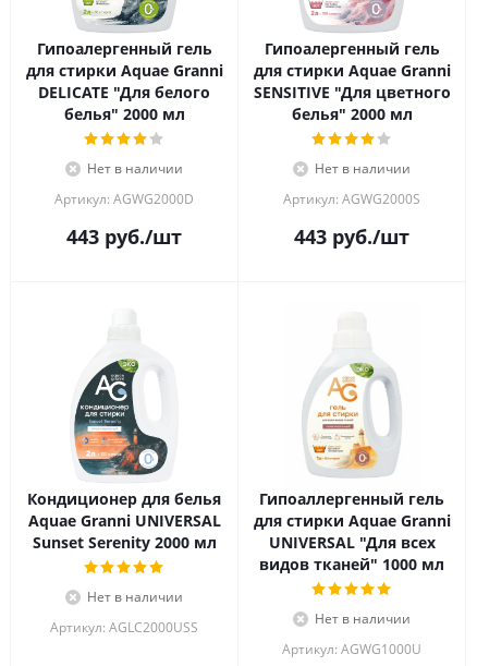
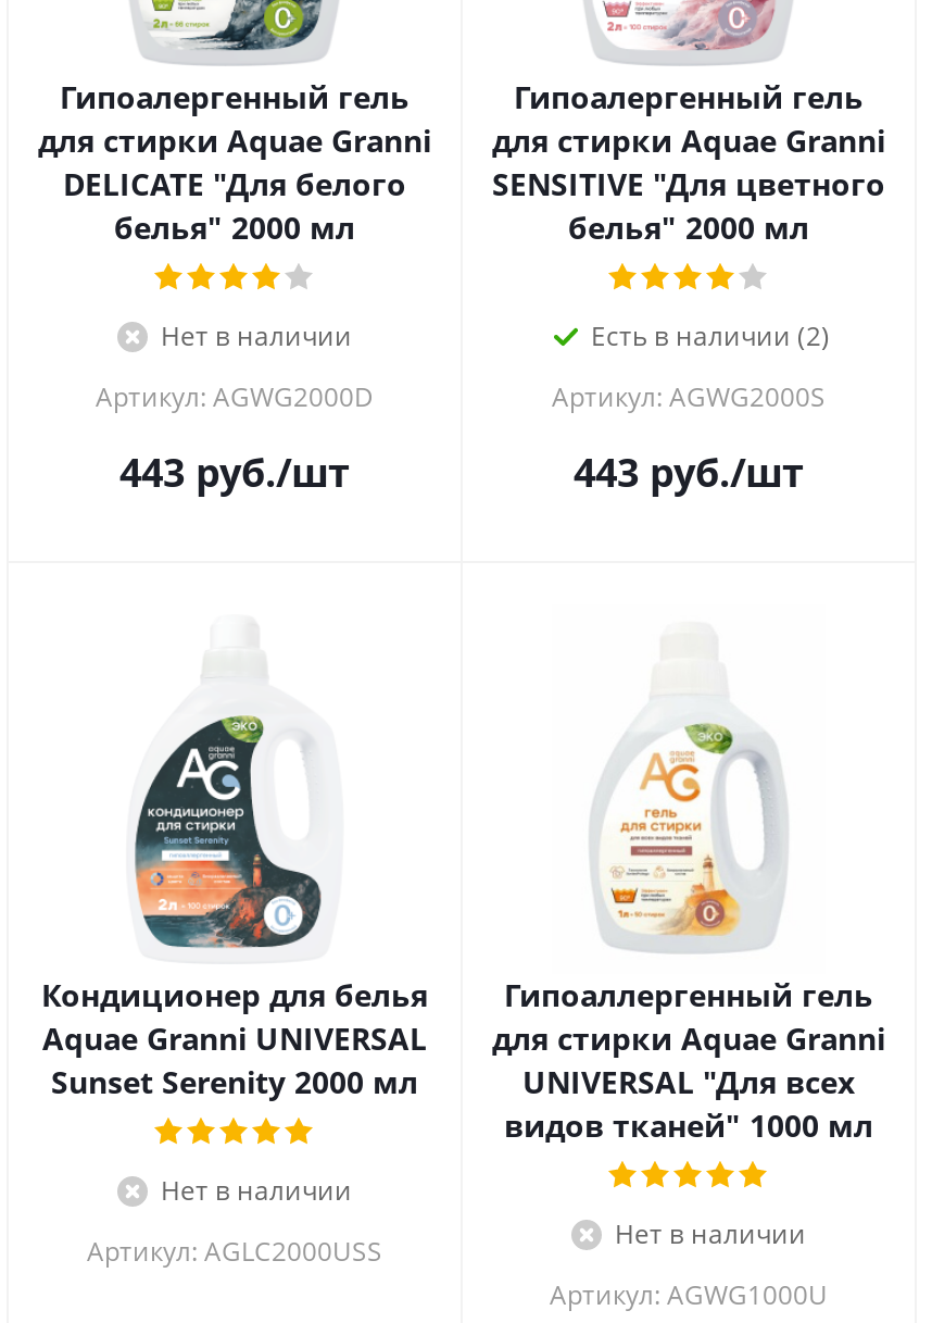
- Нет в наличии
+ Есть в наличии (2)
